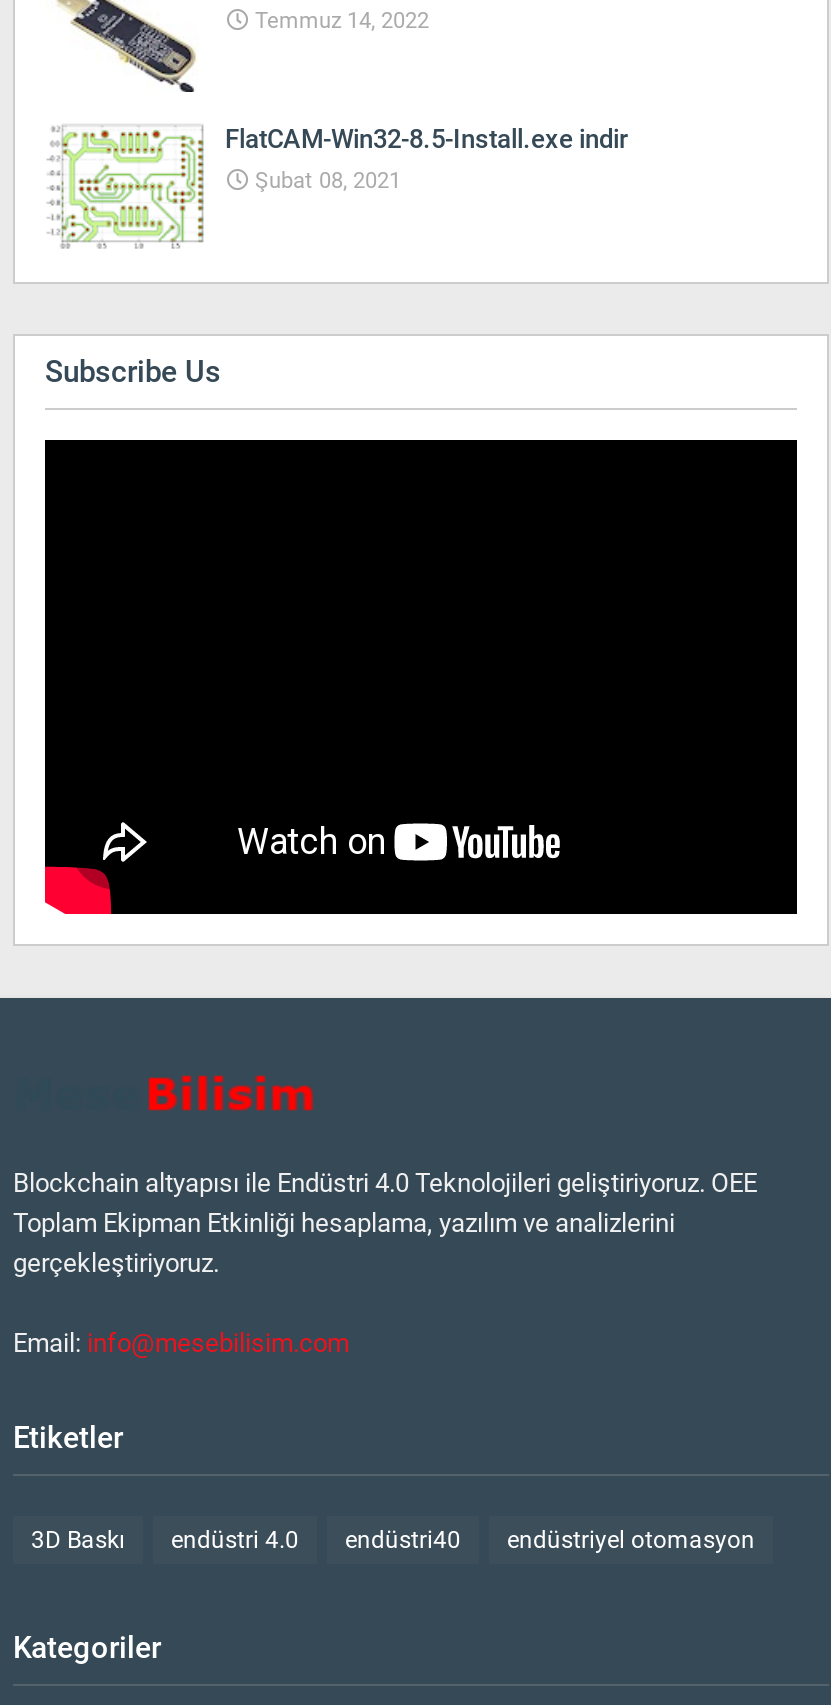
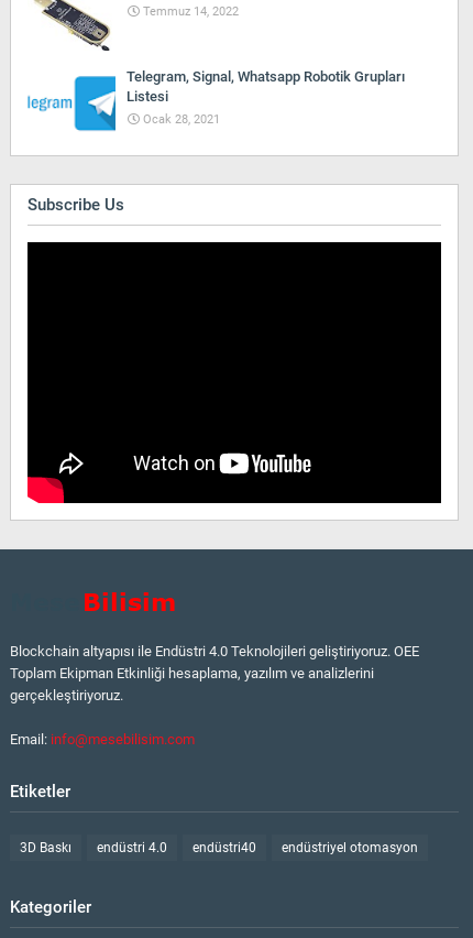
- [image]
- FlatCAM-Win32-8.5-Install.exe indir
+ [image]
+ Telegram, Signal, Whatsapp Robotik Grupları
+ Listesi

- Şubat 08, 2021
+ Ocak 28, 2021
